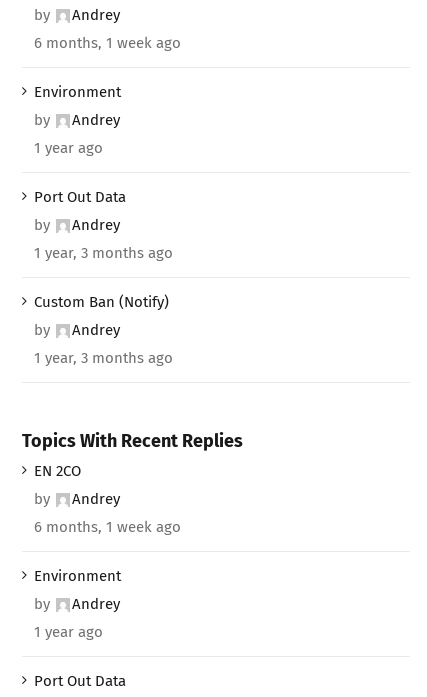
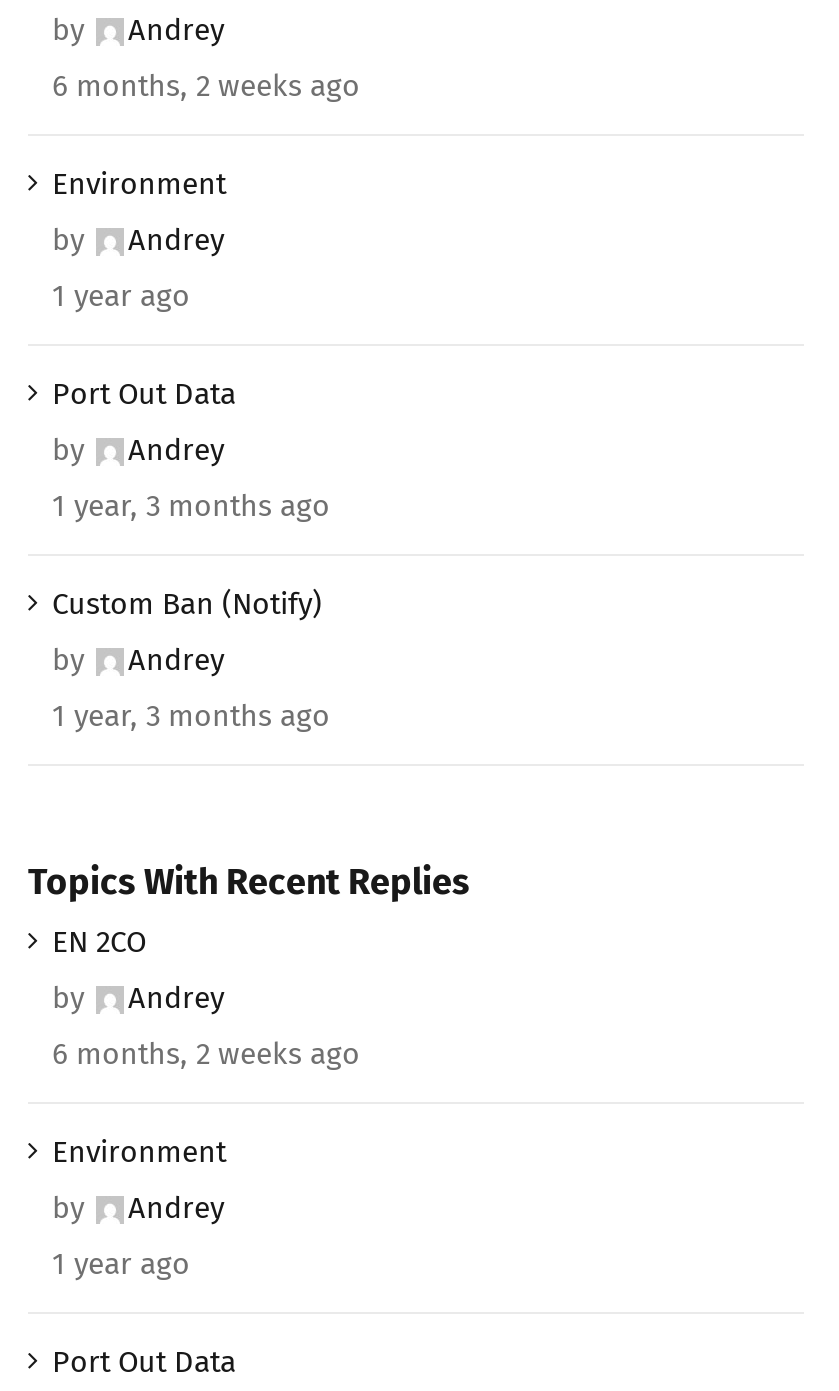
- 6 months, 1 week ago
+ 6 months, 2 weeks ago

- 6 months, 1 week ago
+ 6 months, 2 weeks ago
